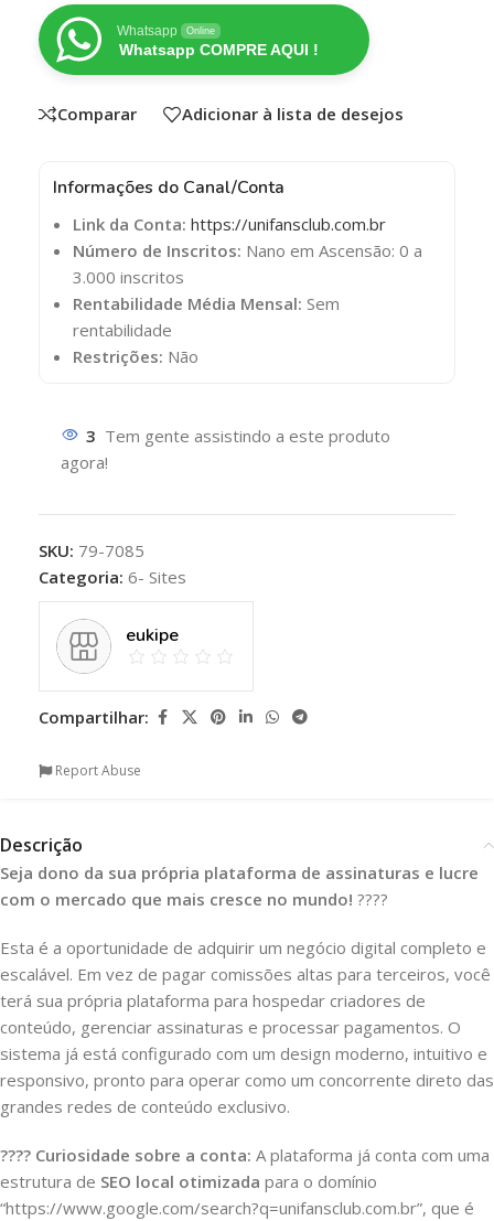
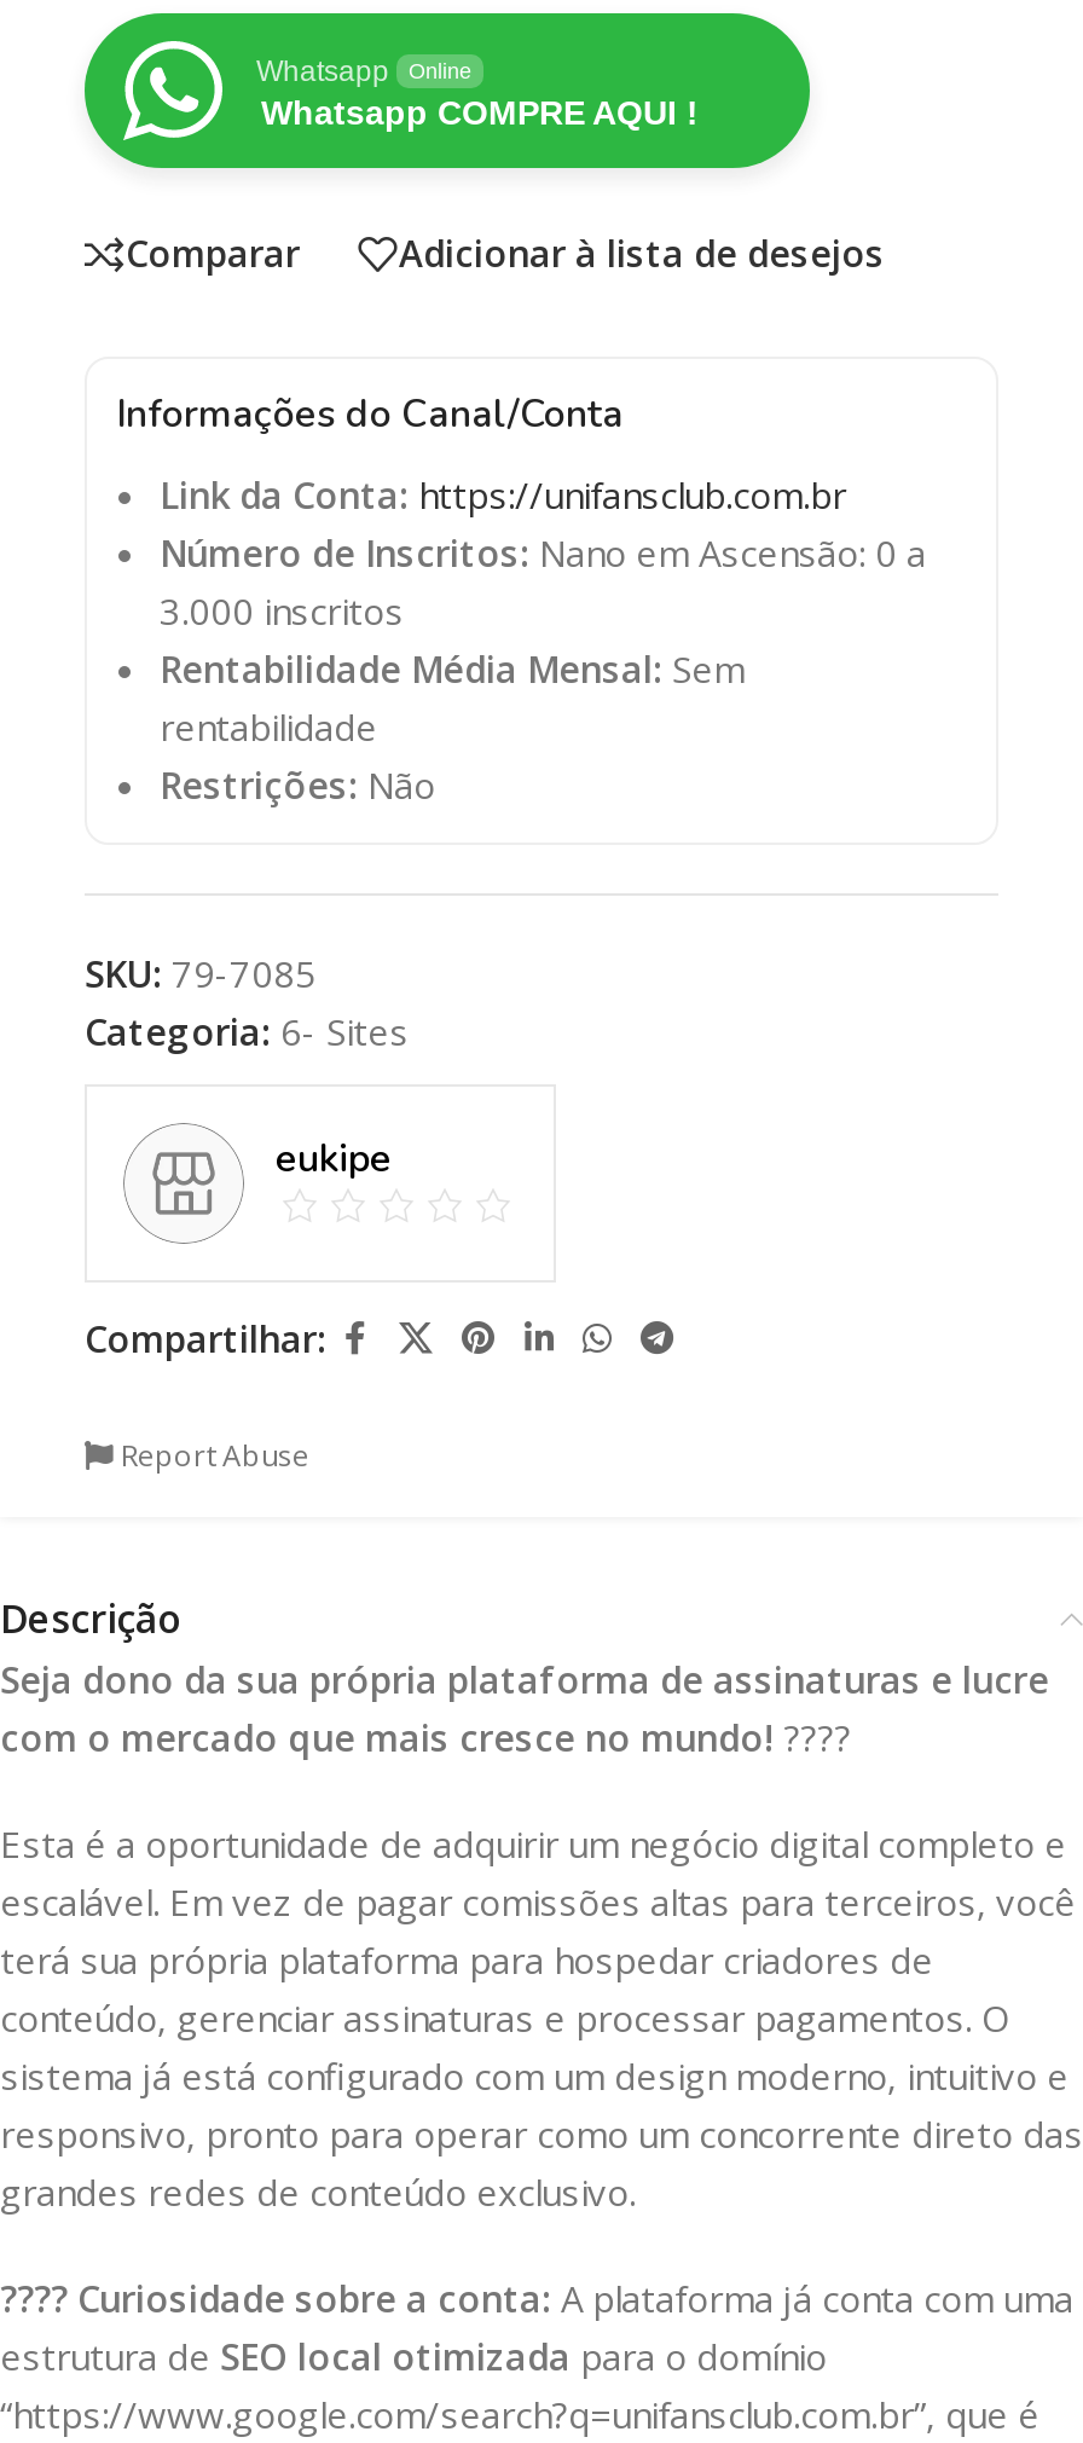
- 3 Tem gente assistindo a este produto
- agora!
